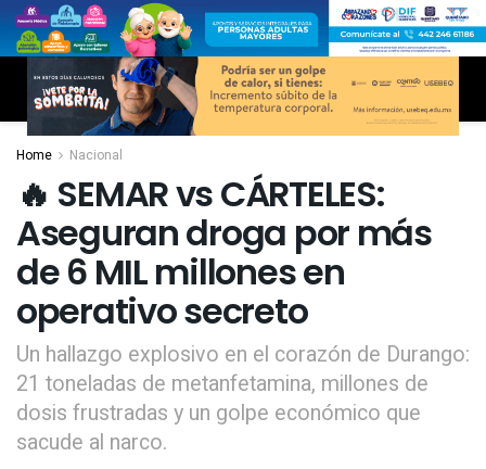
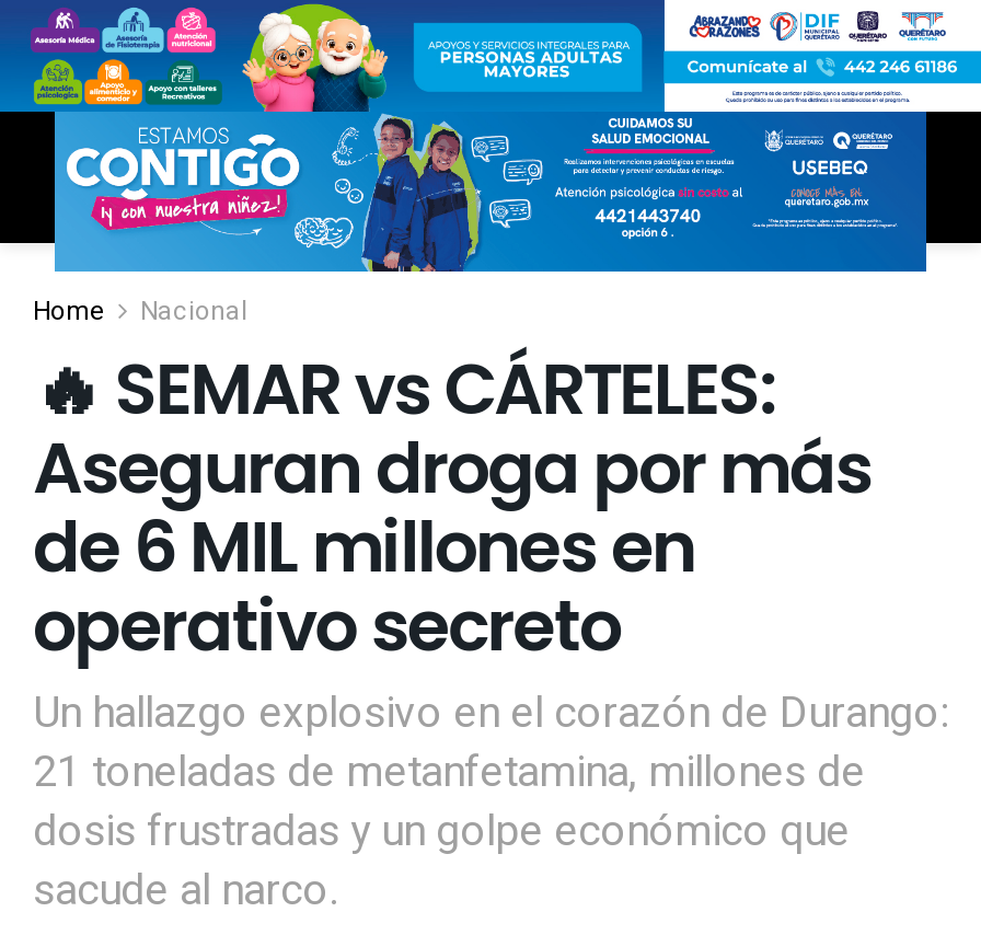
- [image]
+ [image]
